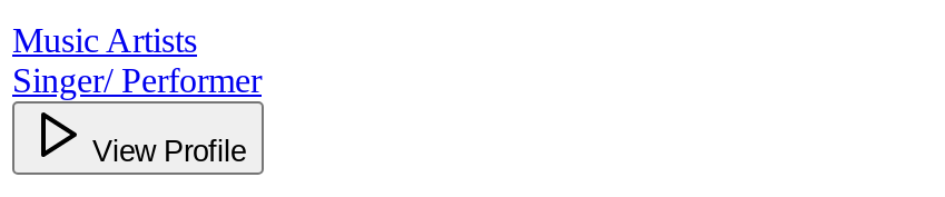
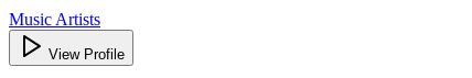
- Singer/ Performer
